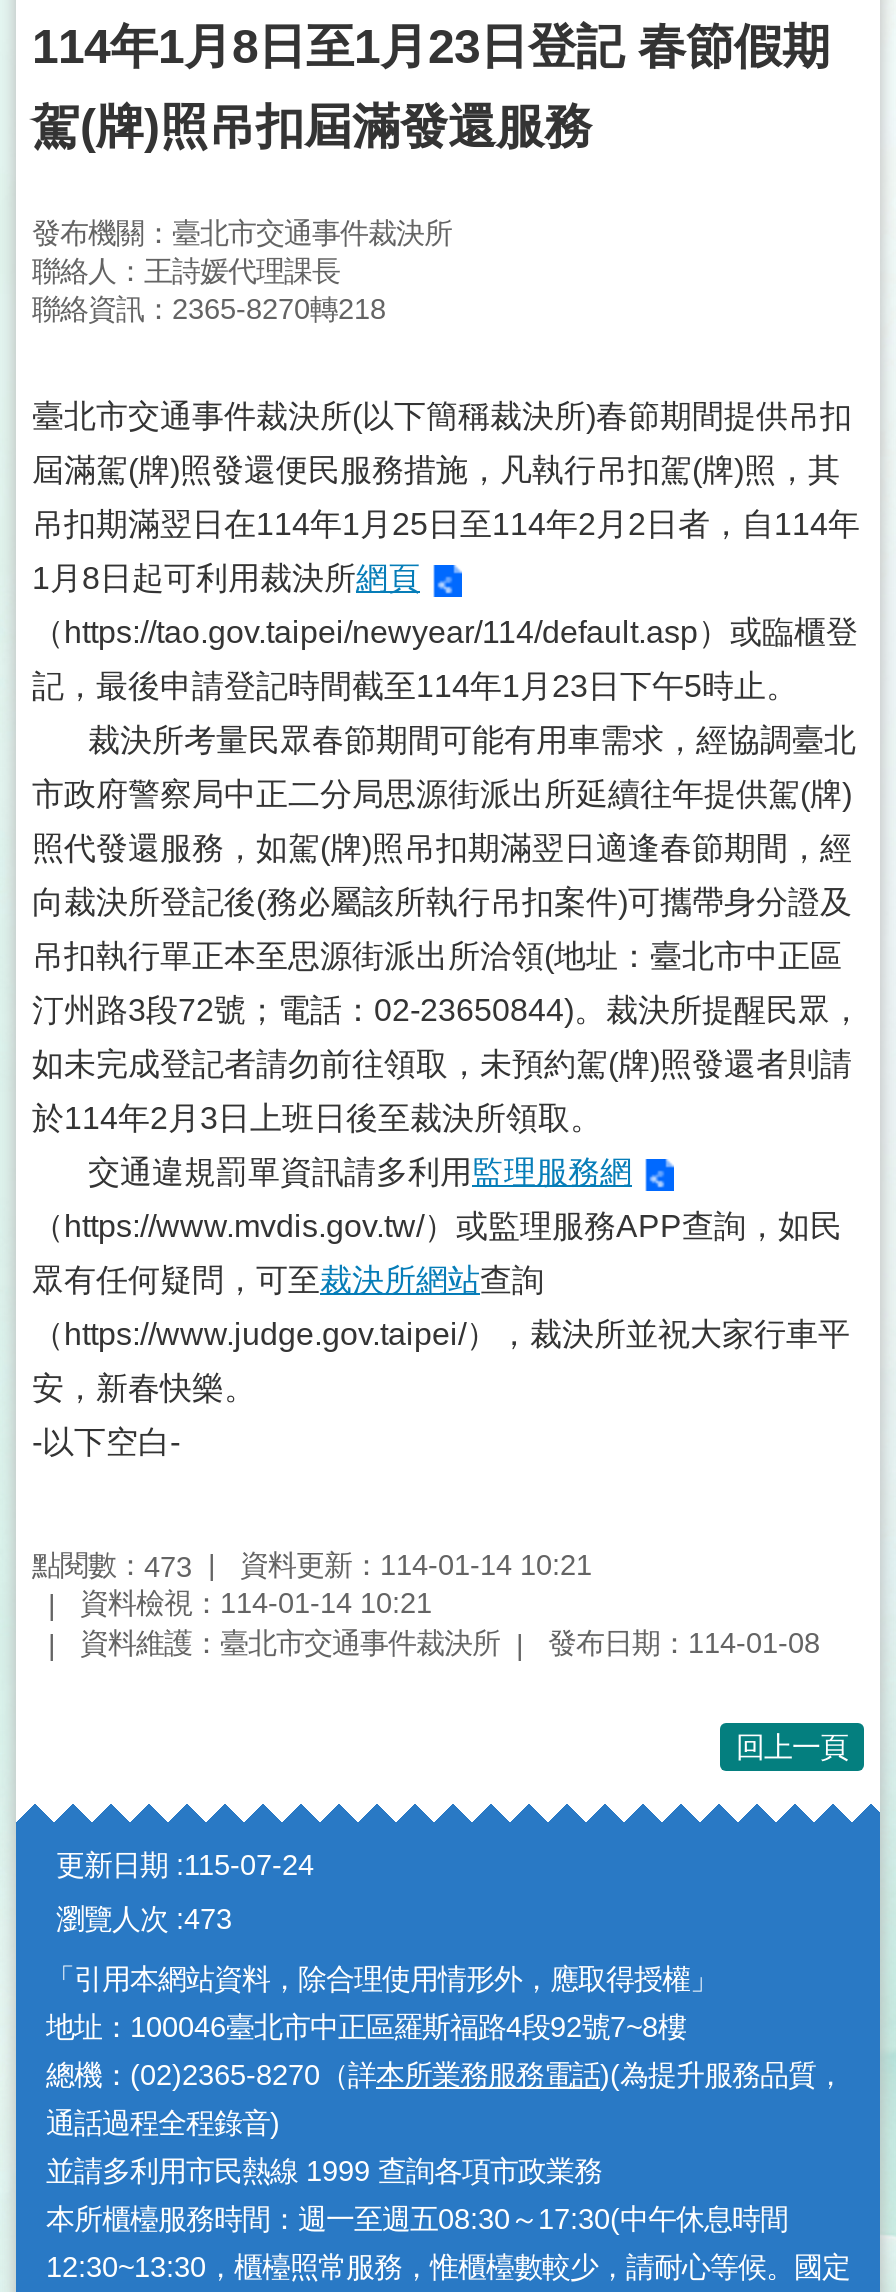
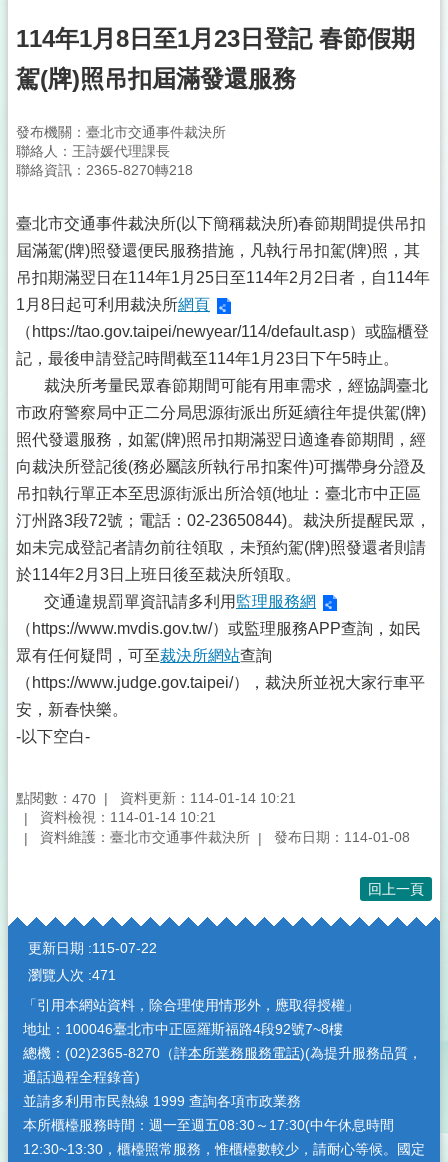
- 點閱數：473 資料更新：114-01-14 10:21
+ 點閱數：470 資料更新：114-01-14 10:21

- 更新日期 115-07-24
+ 更新日期 115-07-22

- 瀏覽人次 473
+ 瀏覽人次 471
